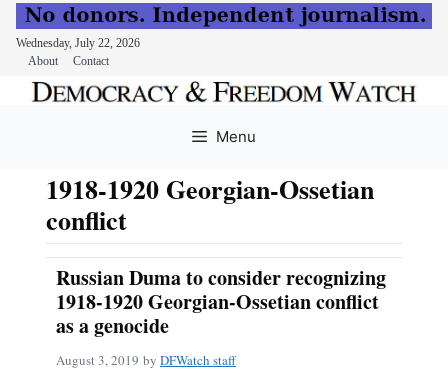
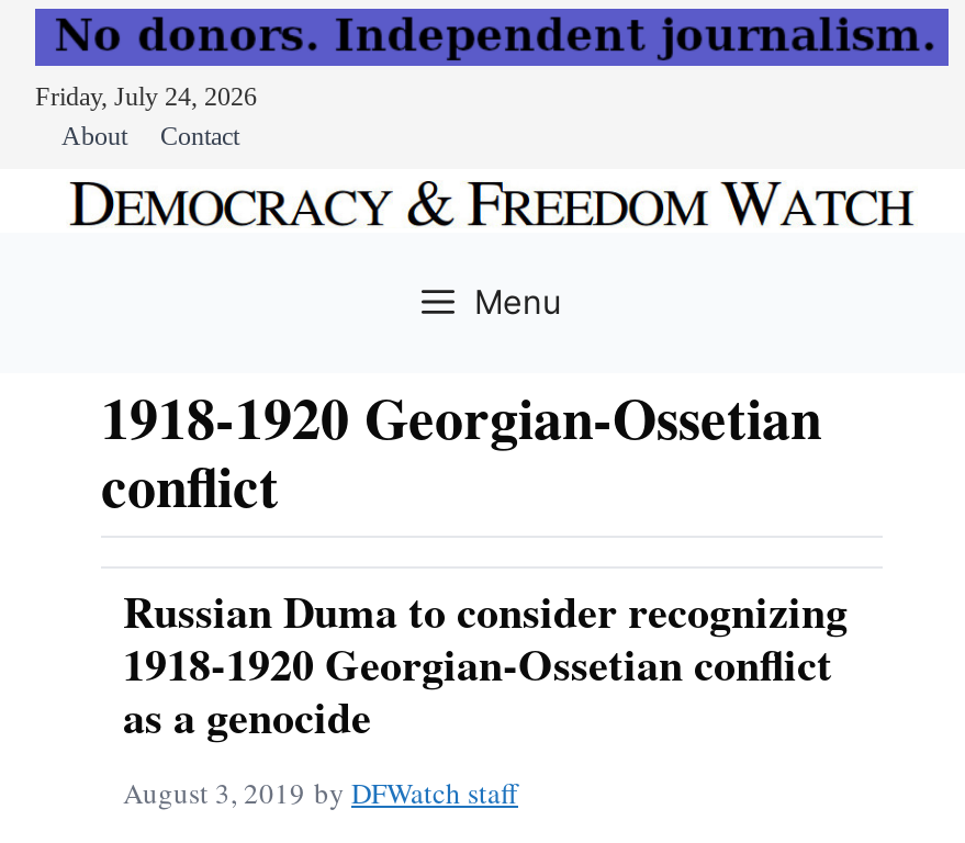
- Wednesday, July 22, 2026
+ Friday, July 24, 2026
